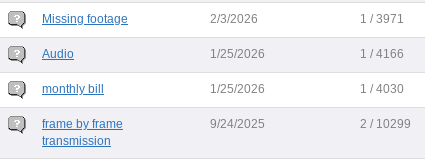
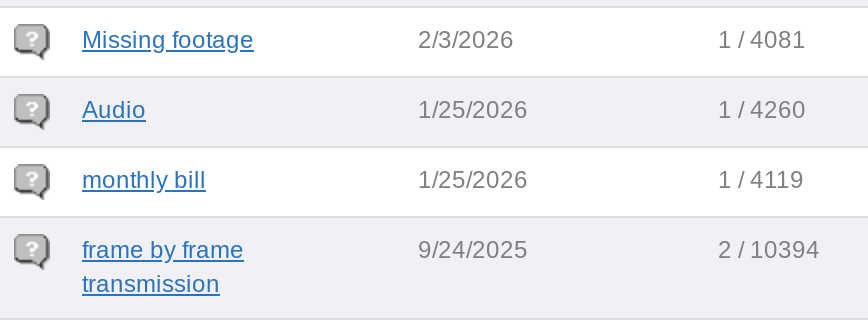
- 1 / 3971
+ 1 / 4081

- 1 / 4166
+ 1 / 4260

- 1 / 4030
+ 1 / 4119

- 2 / 10299
+ 2 / 10394
